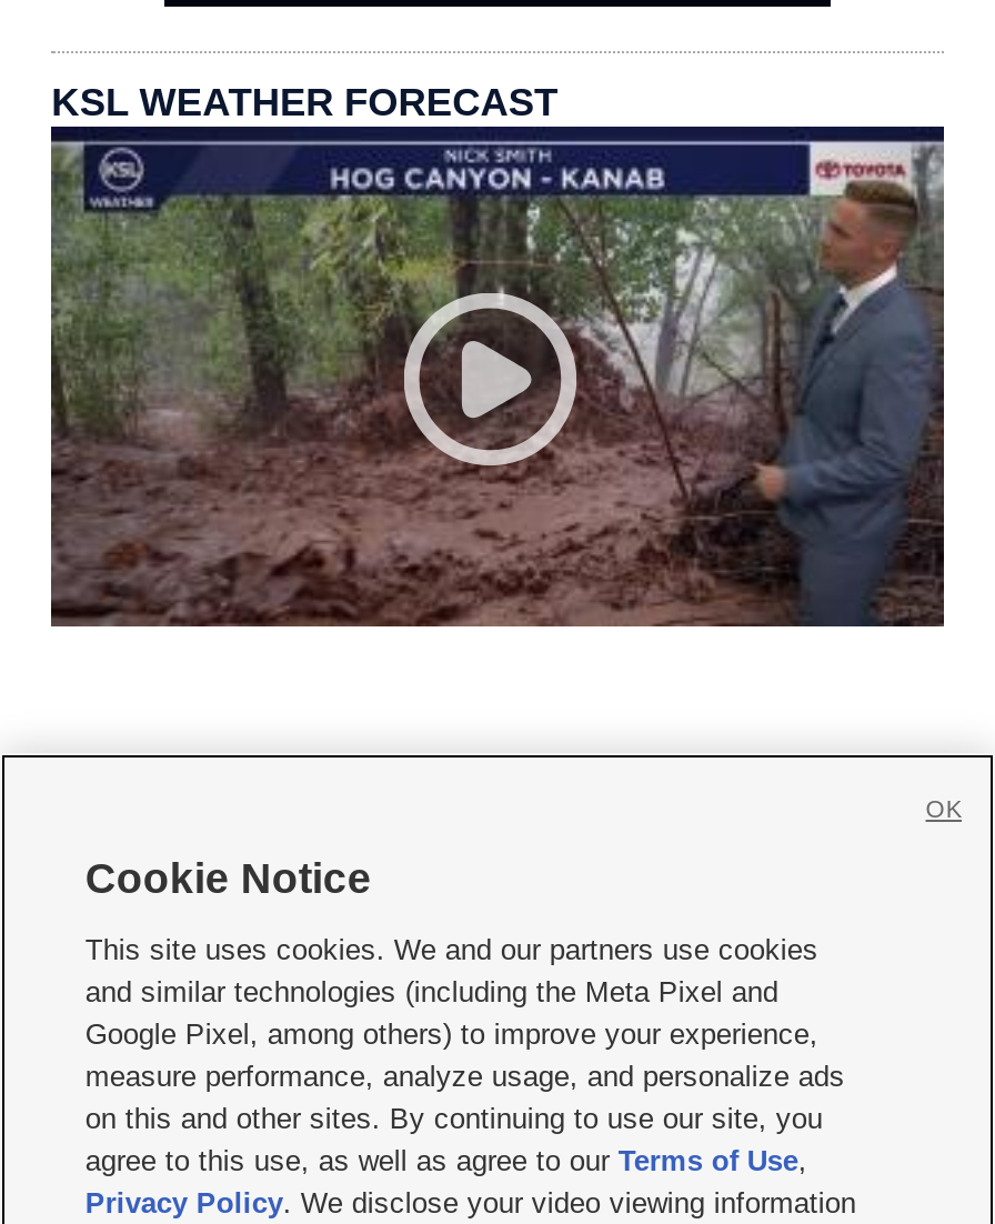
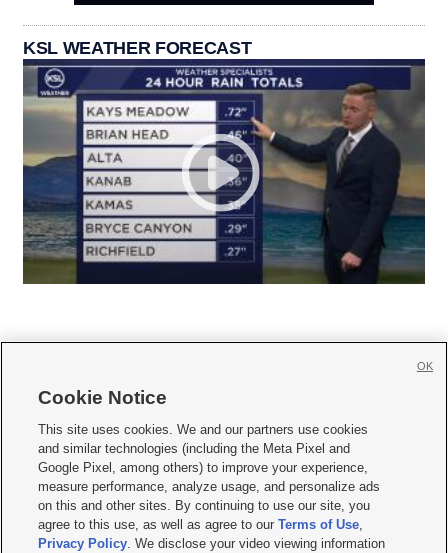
- [image]
+ [image]
